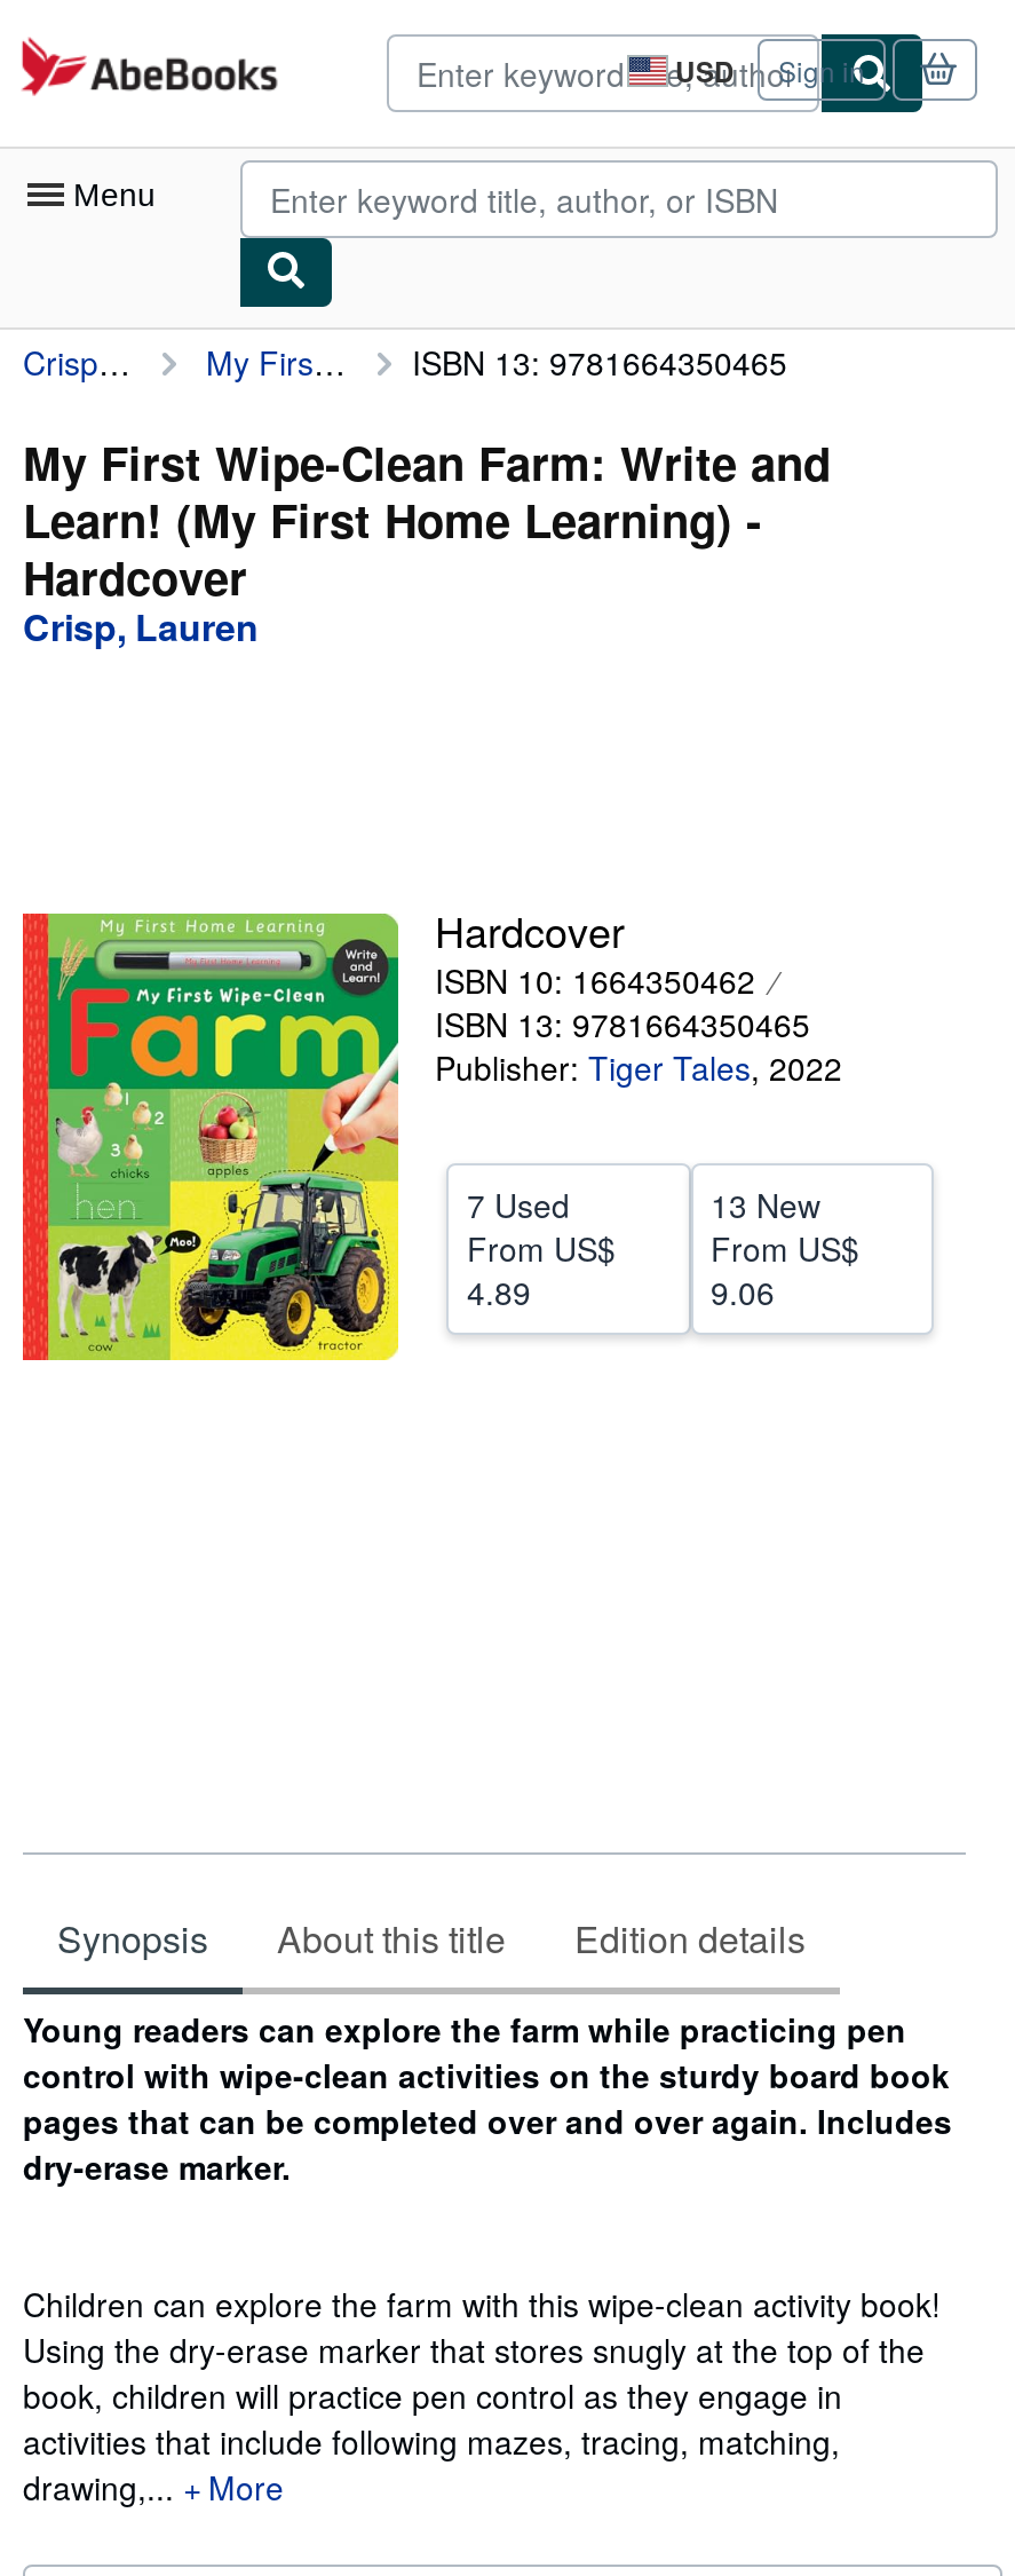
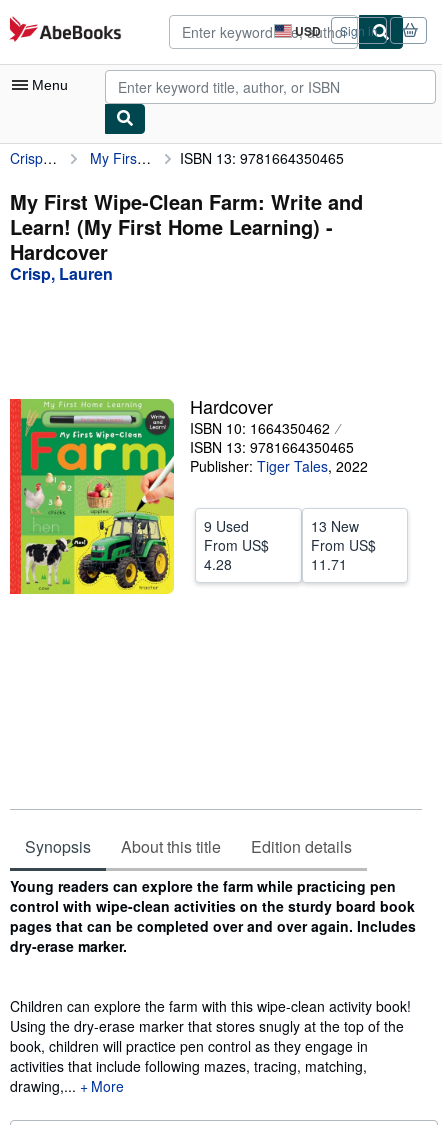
- 7 Used
+ 9 Used

- 4.89
+ 4.28

- 9.06
+ 11.71
